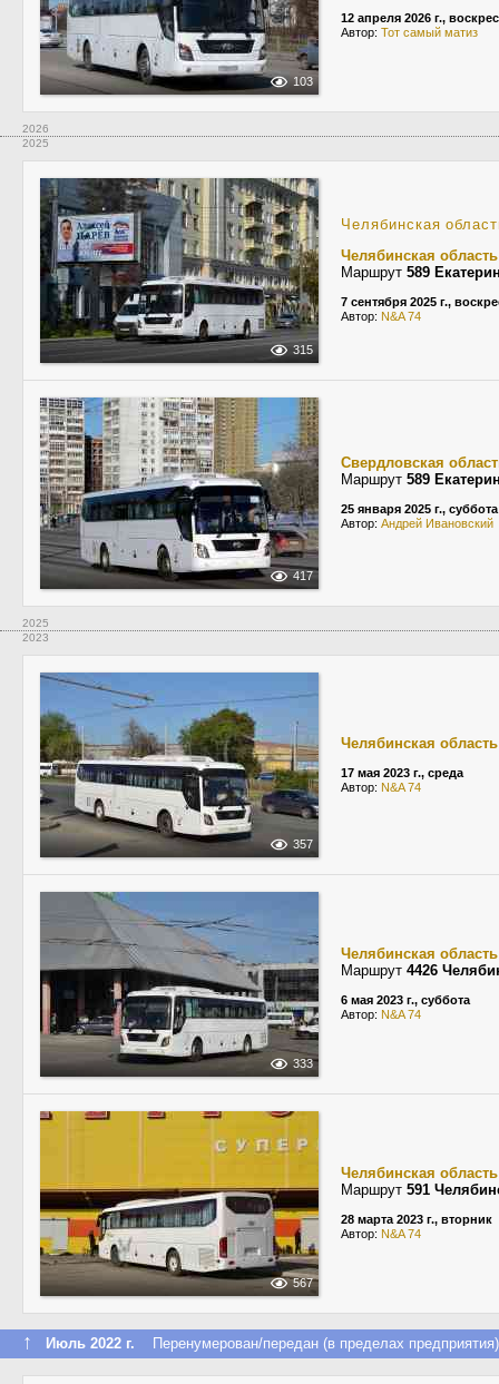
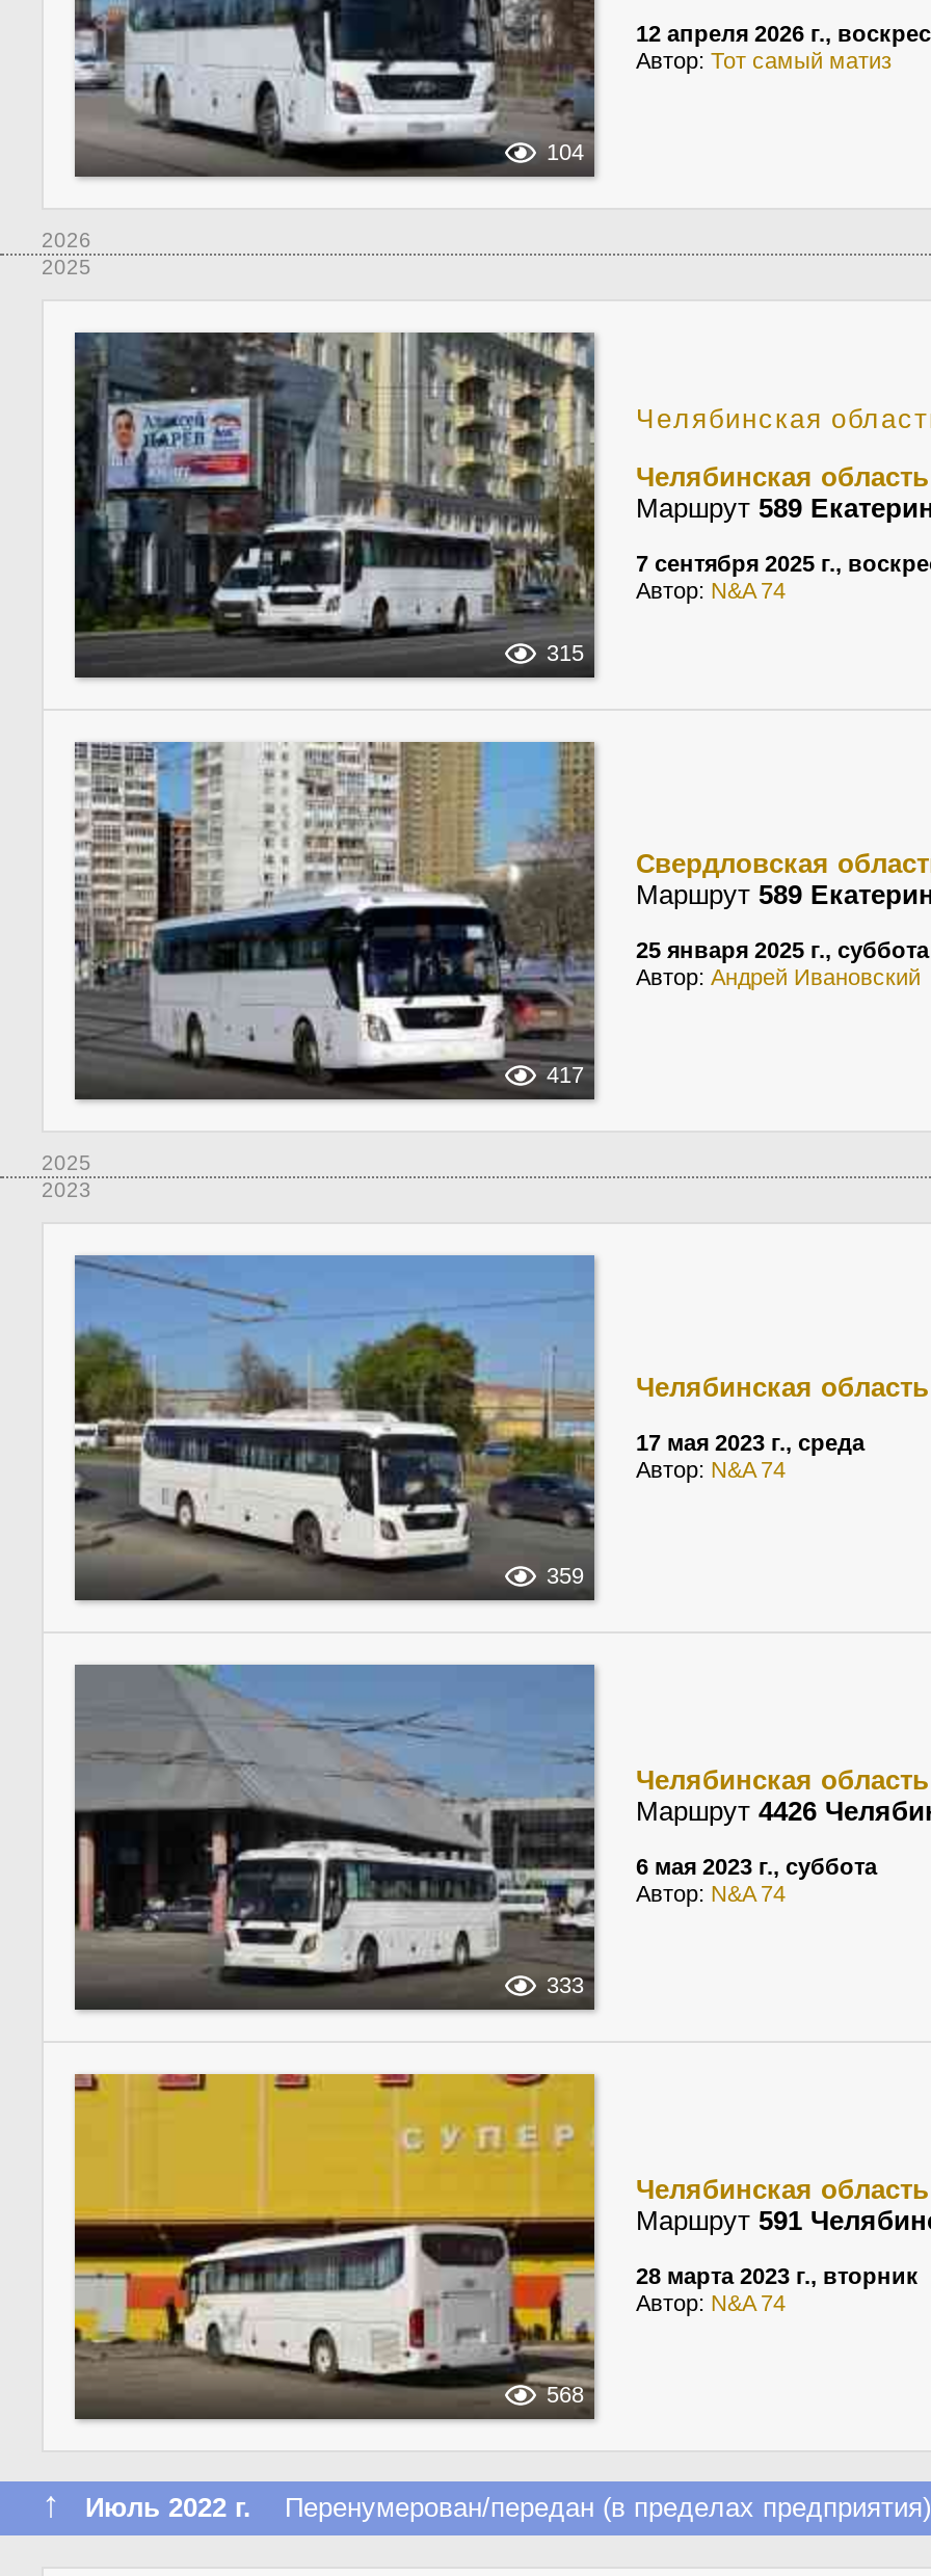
- 103
+ 104

- 357
+ 359

- 567
+ 568
